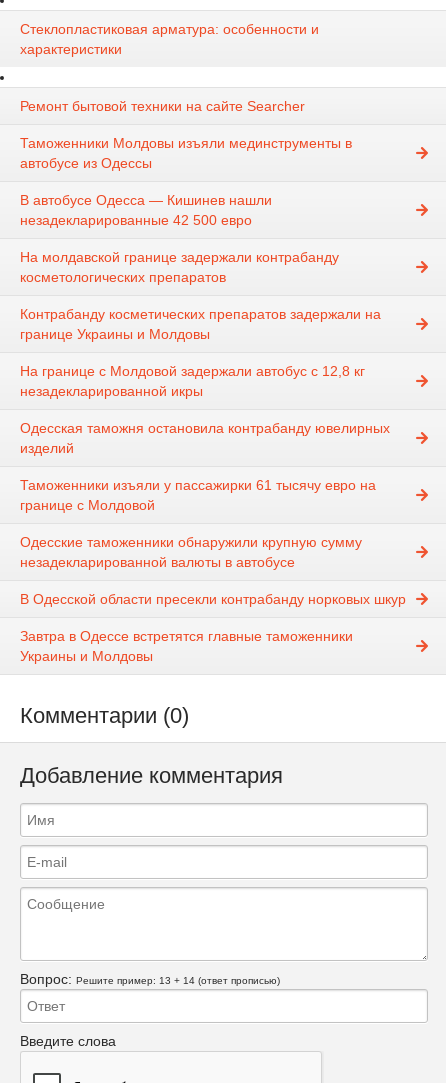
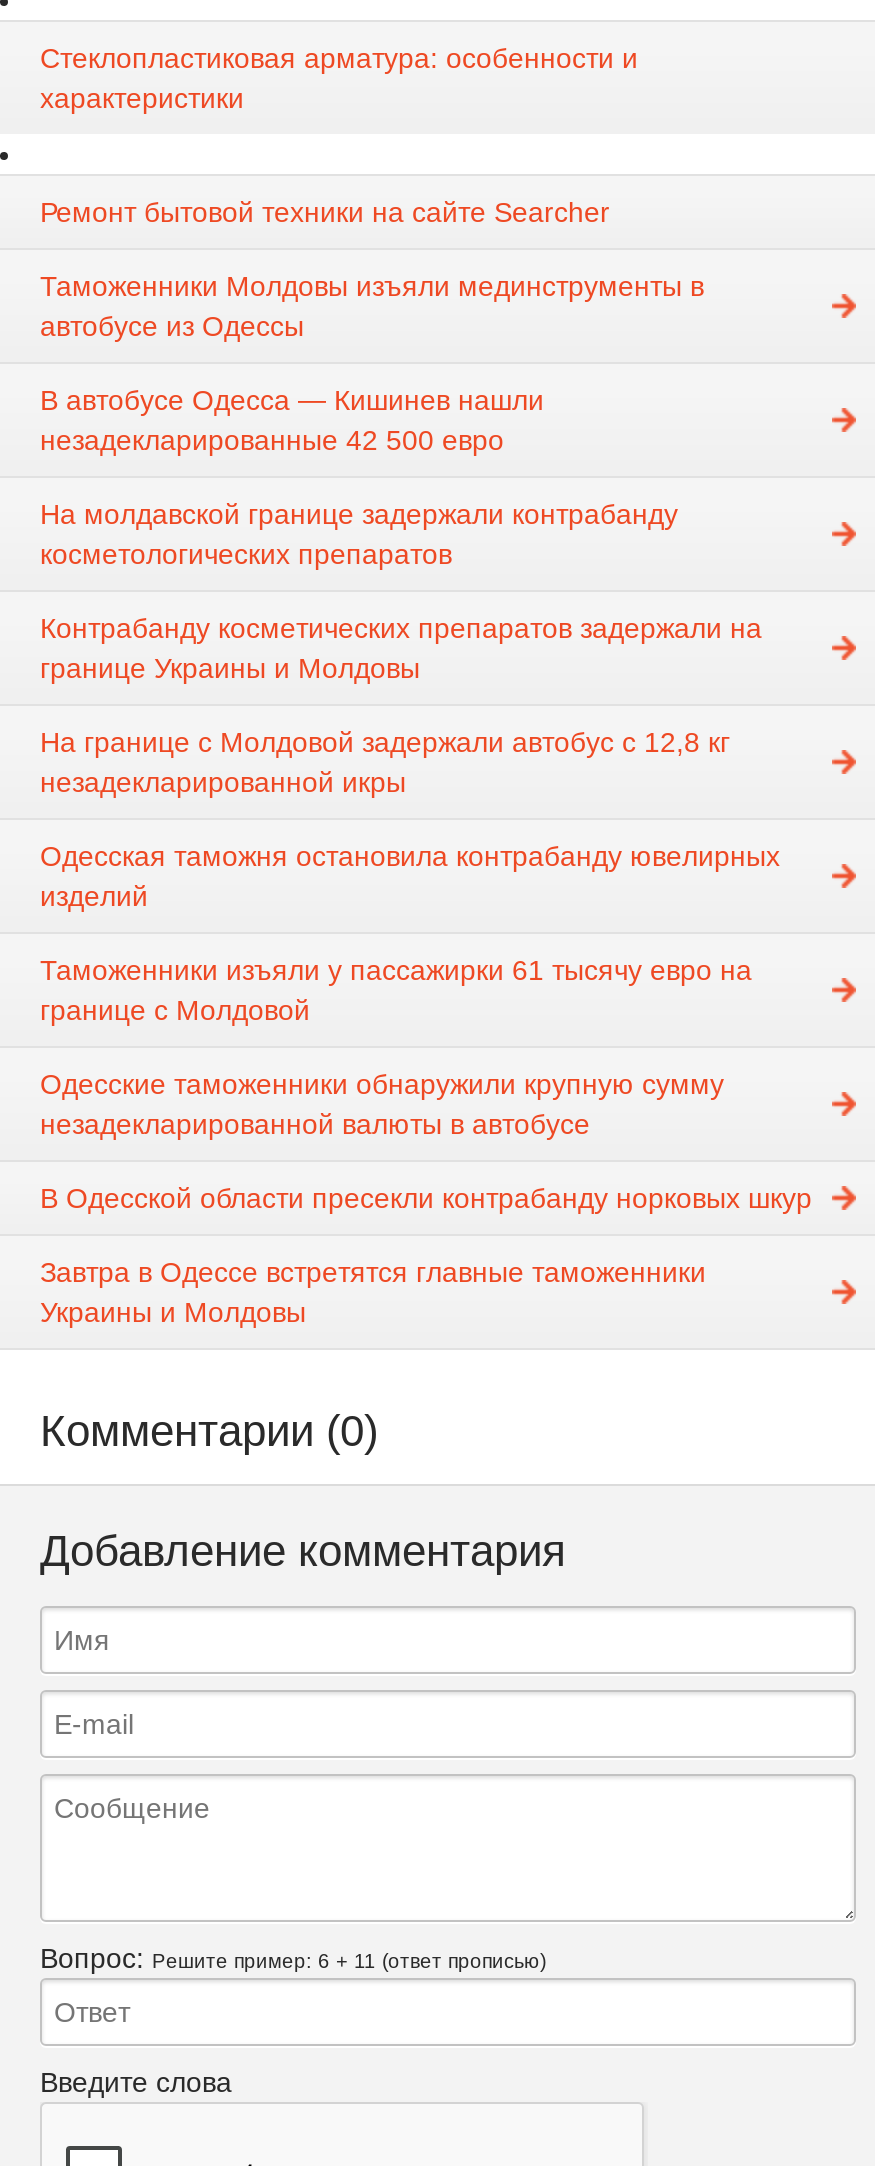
- Вопрос: Решите пример: 13 + 14 (ответ прописью)
+ Вопрос: Решите пример: 6 + 11 (ответ прописью)
